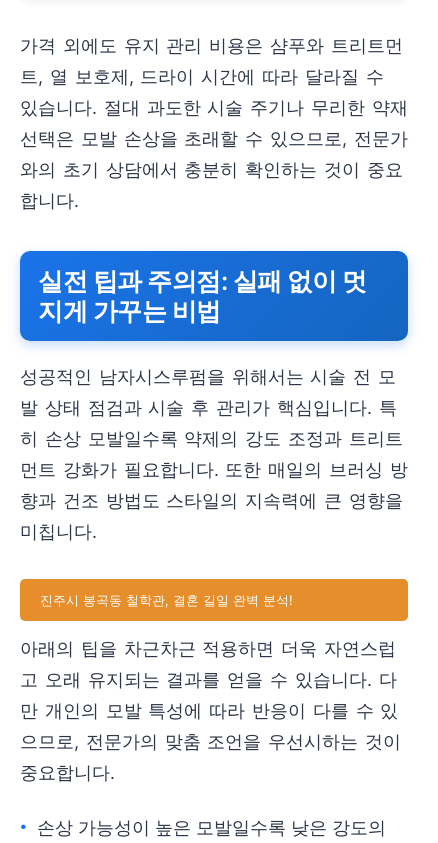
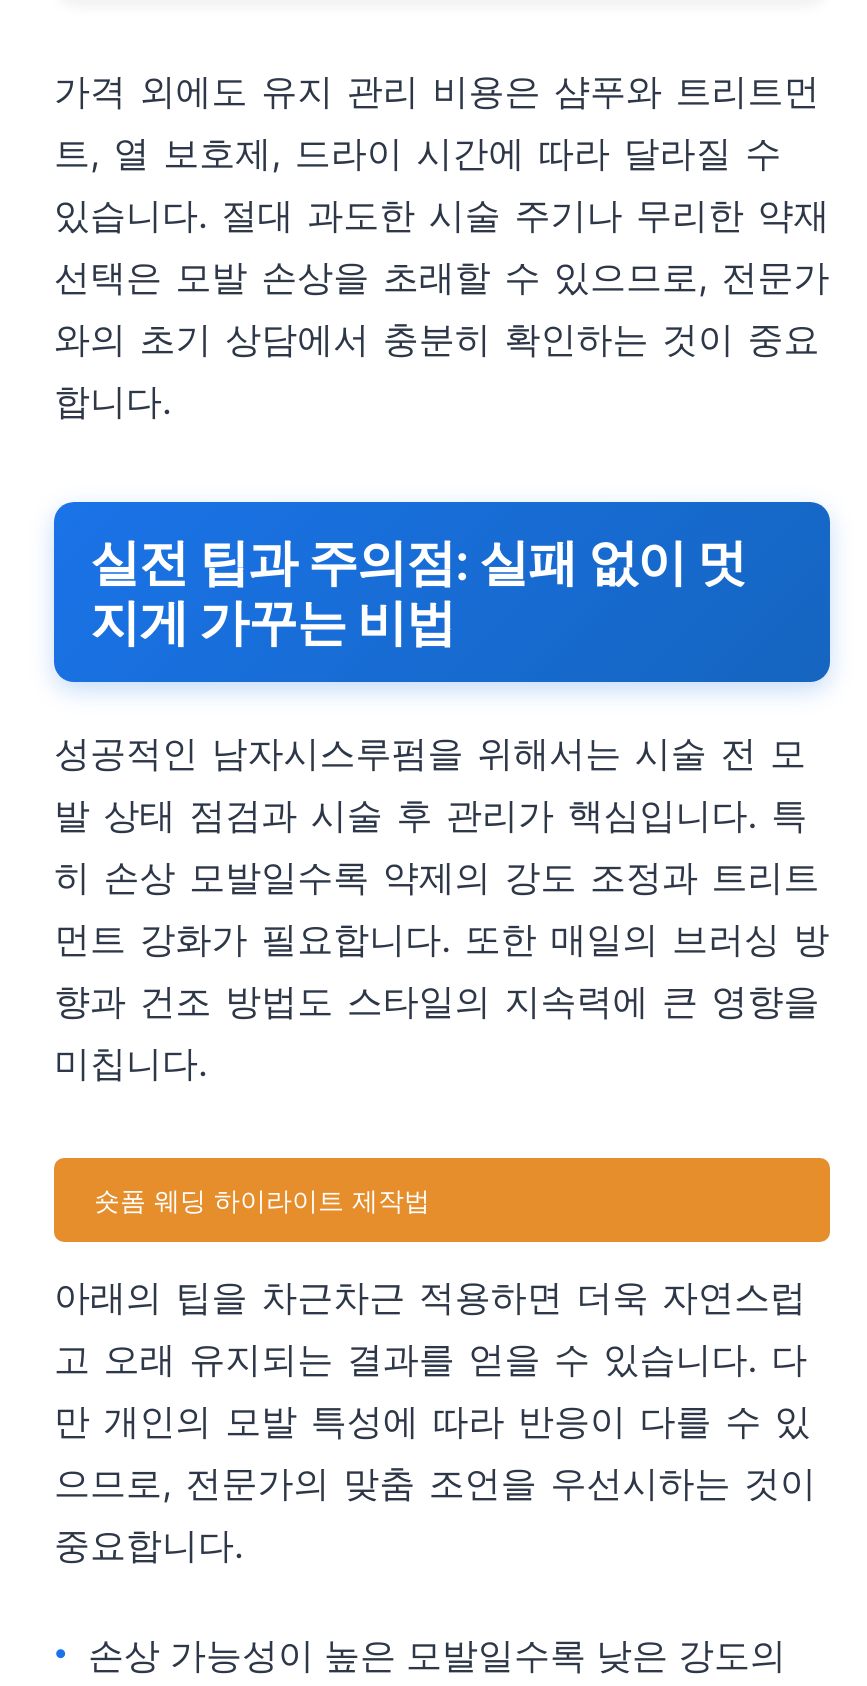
- 진주시 봉곡동 철학관, 결혼 길일 완벽 분석!
+ 숏폼 웨딩 하이라이트 제작법
